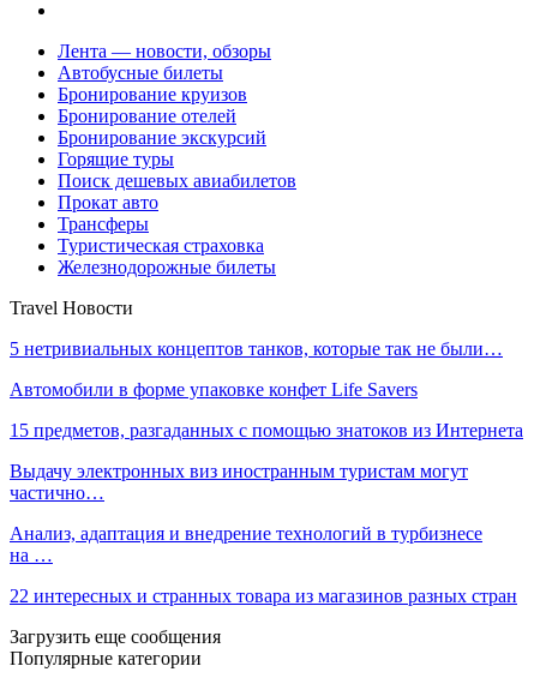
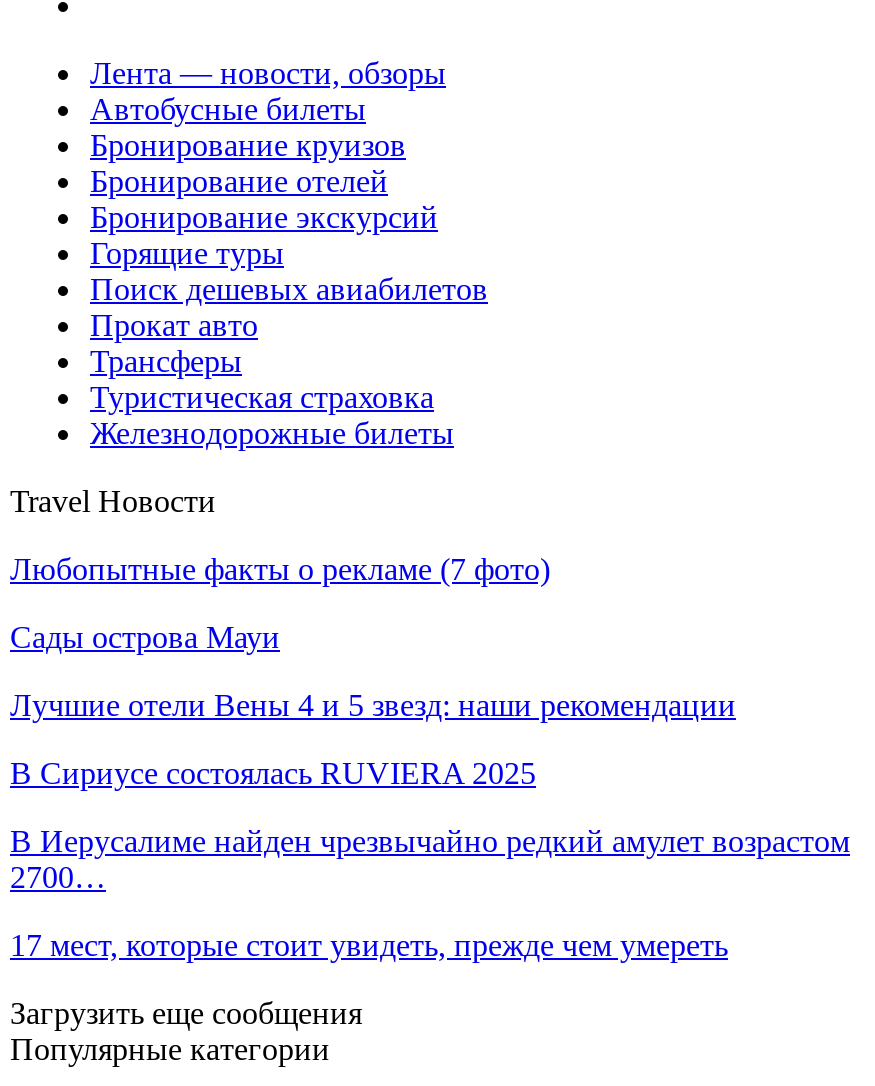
- 5 нетривиальных концептов танков, которые так не были…
+ Любопытные факты о рекламе (7 фото)

- Автомобили в форме упаковке конфет Life Savers
+ Сады острова Мауи

- 15 предметов, разгаданных с помощью знатоков из Интернета
+ Лучшие отели Вены 4 и 5 звезд: наши рекомендации

- Выдачу электронных виз иностранным туристам могут
- частично…
+ В Сириусе состоялась RUVIERA 2025

- Анализ, адаптация и внедрение технологий в турбизнесе
- на …
+ В Иерусалиме найден чрезвычайно редкий амулет возрастом
+ 2700…

- 22 интересных и странных товара из магазинов разных стран
+ 17 мест, которые стоит увидеть, прежде чем умереть
